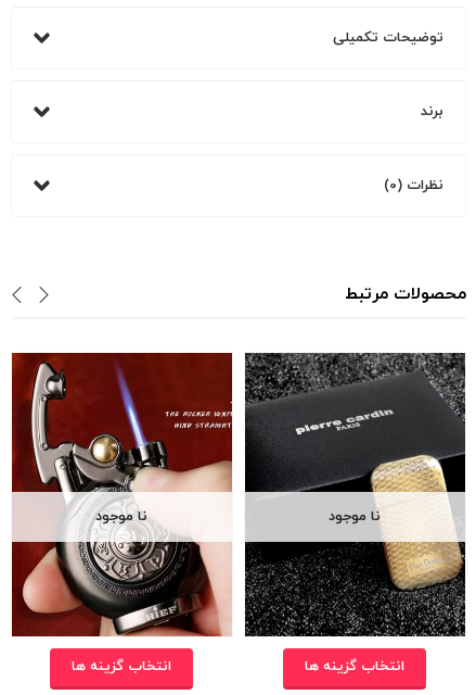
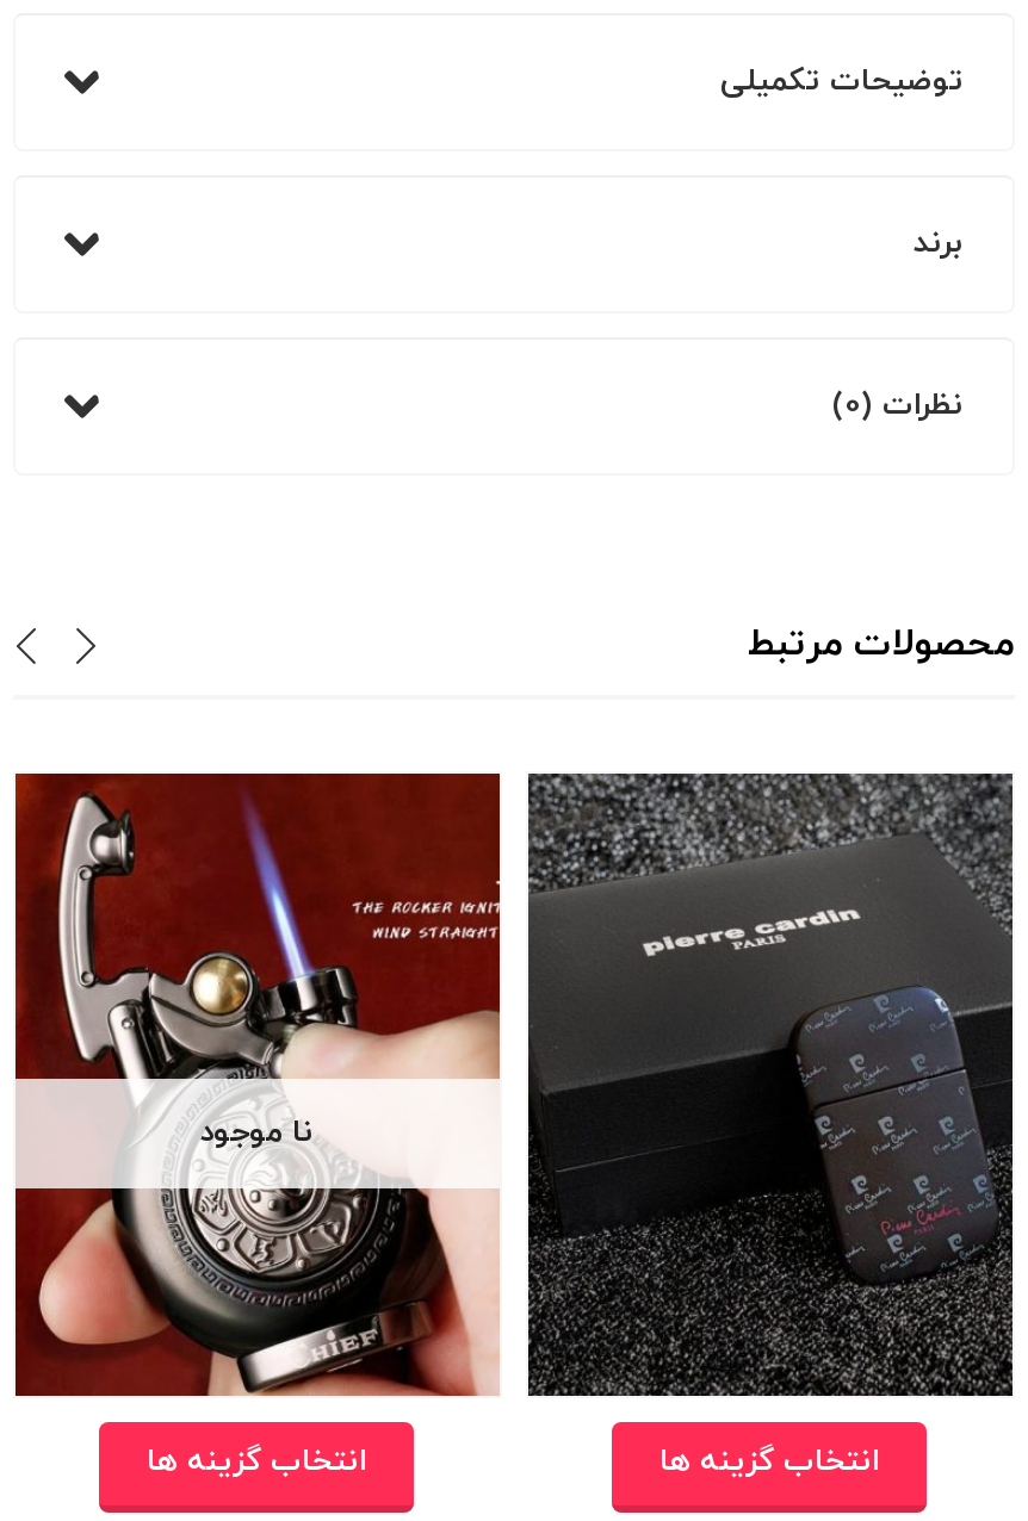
- [image]
+ [image]

- نا موجود
